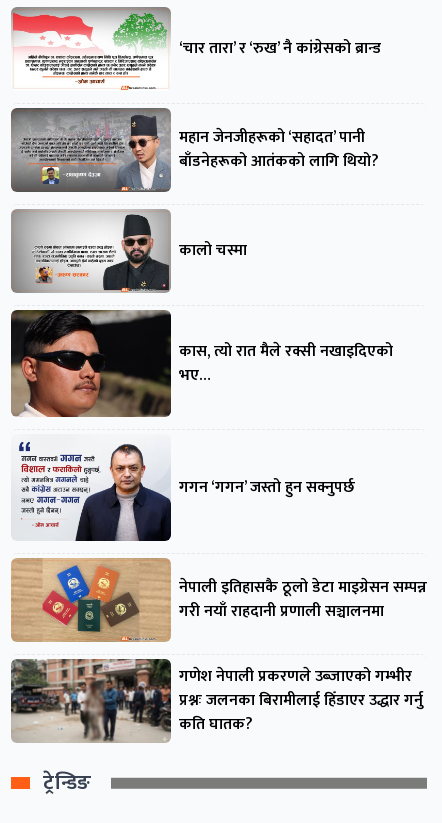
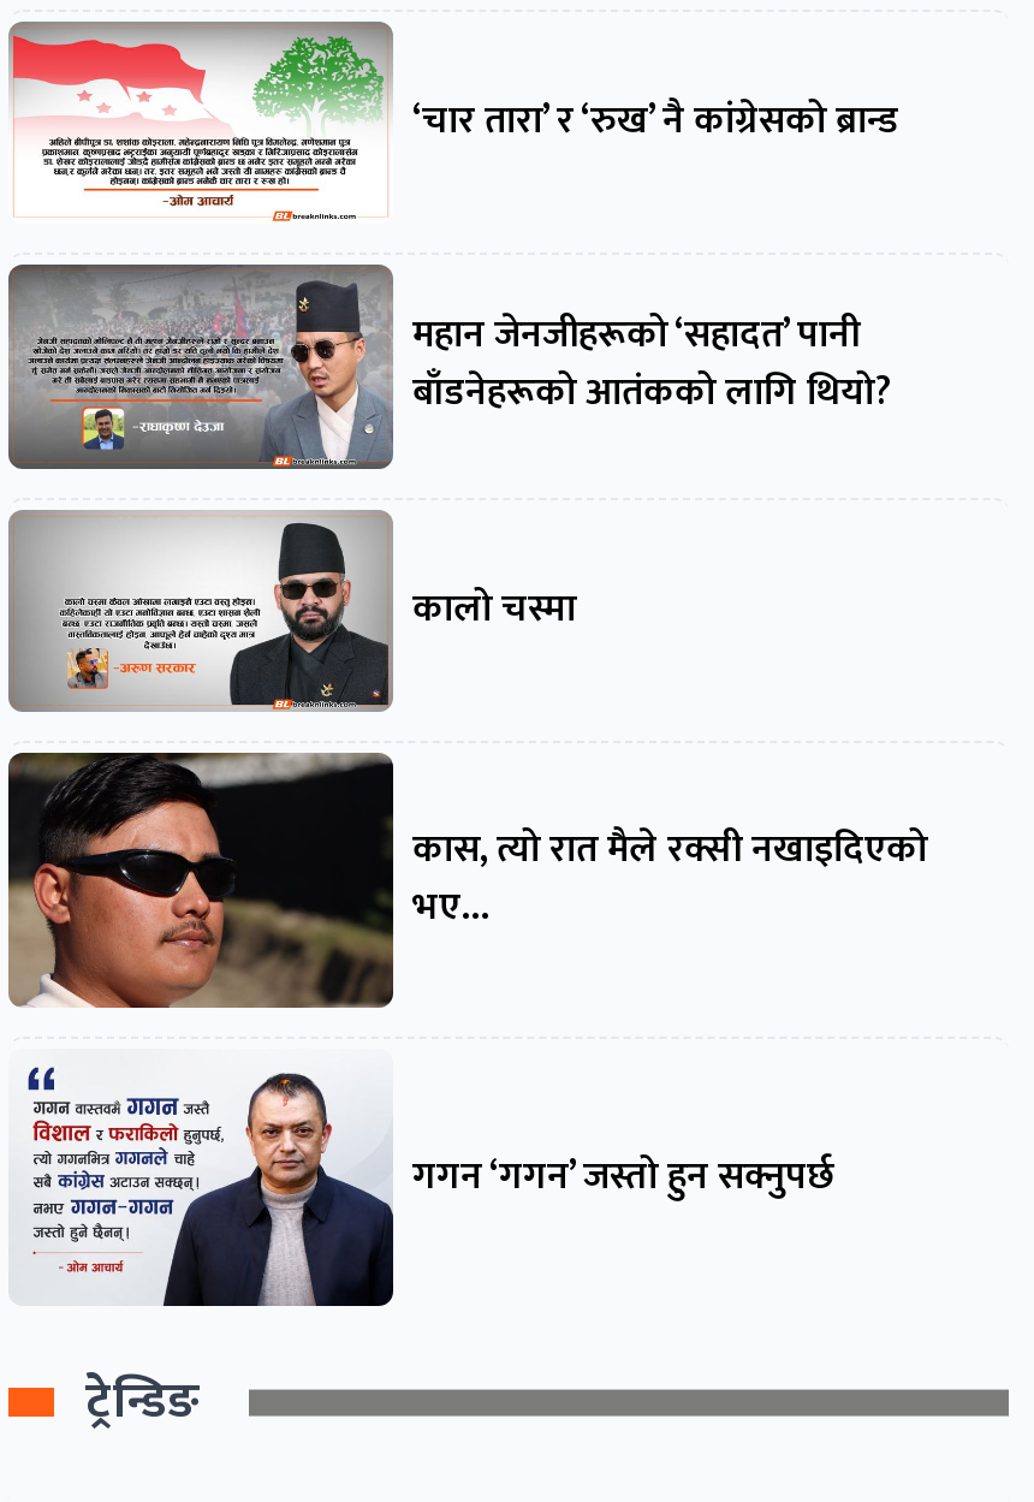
- [image]
- नेपाली इतिहासकै ठूलो डेटा माइग्रेसन सम्पन्न
- गरी नयाँ राहदानी प्रणाली सञ्चालनमा
- गणेश नेपाली प्रकरणले उब्जाएको गम्भीर
- प्रश्नः जलनका बिरामीलाई हिँडाएर उद्धार गर्नु
- कति घातक?

- [image]
